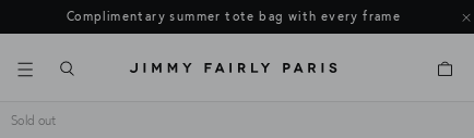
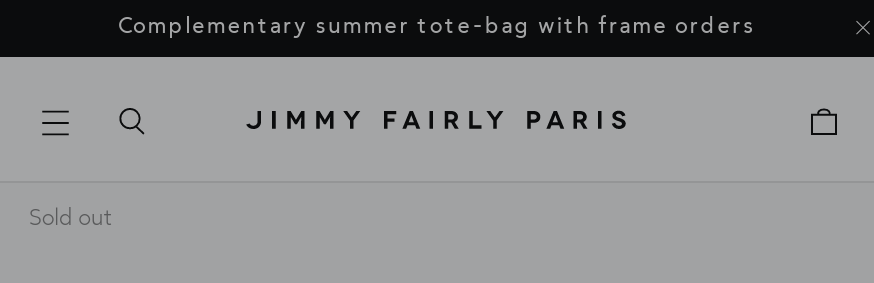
- Complimentary summer tote bag with every frame
+ Complementary summer tote-bag with frame orders
